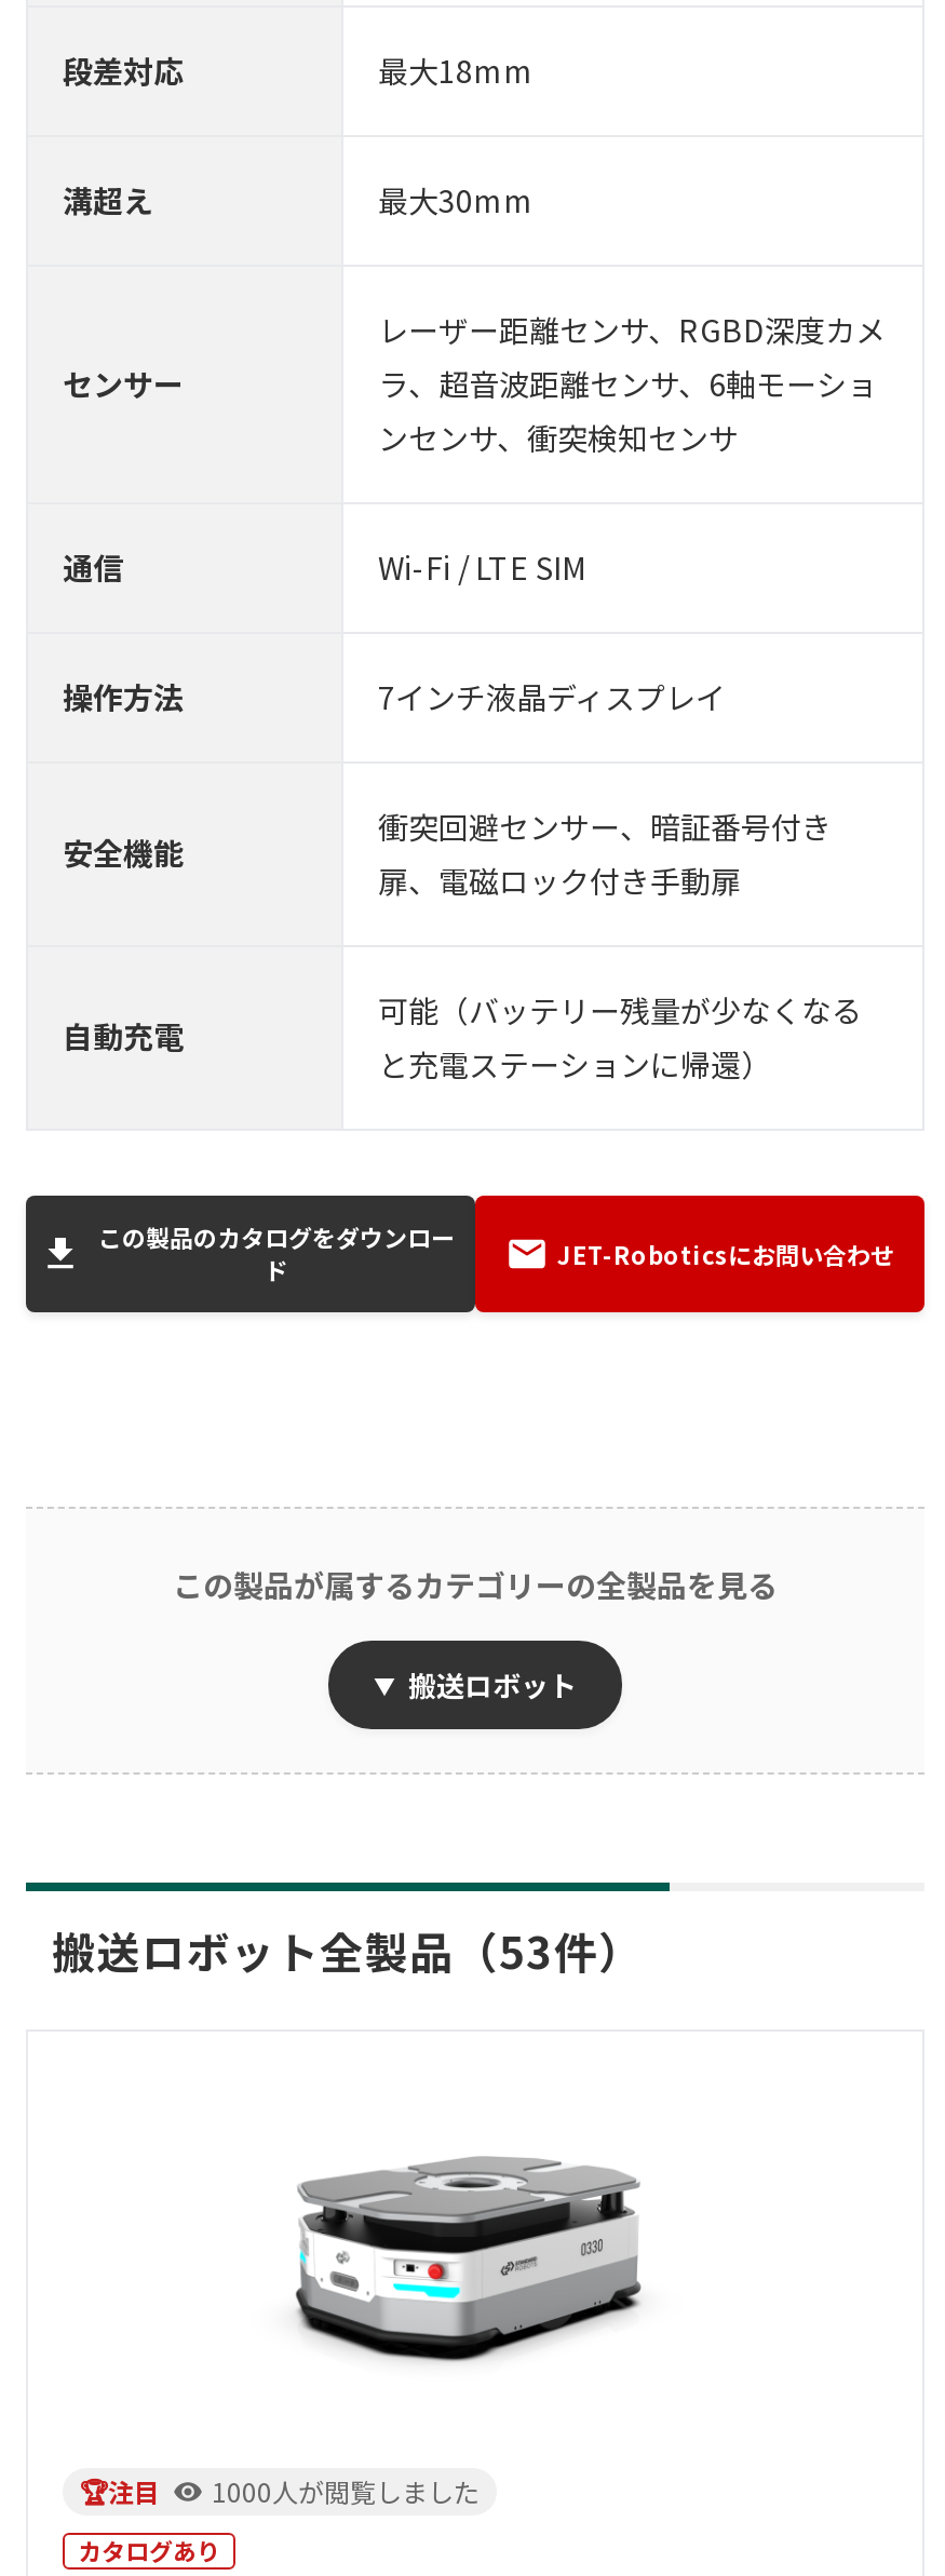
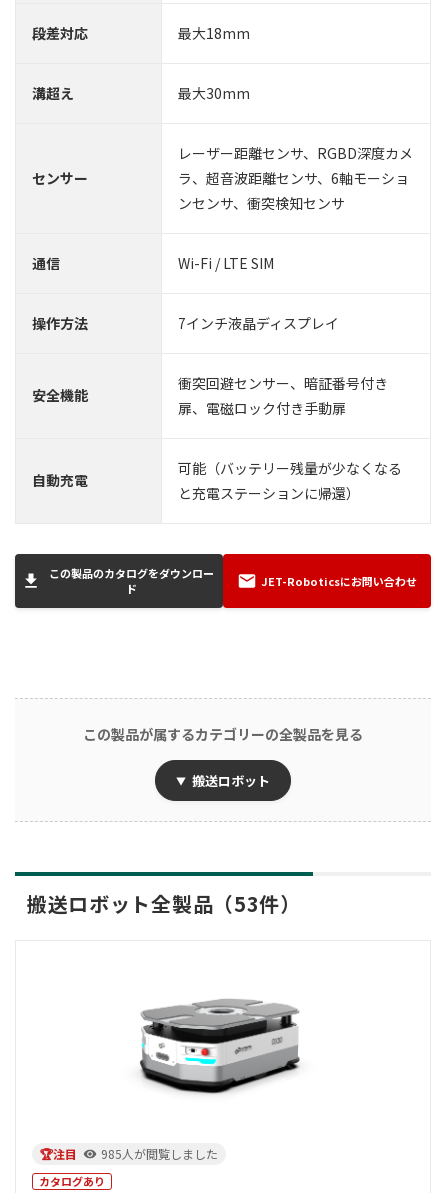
- 1000人が閲覧しました
+ 985人が閲覧しました
